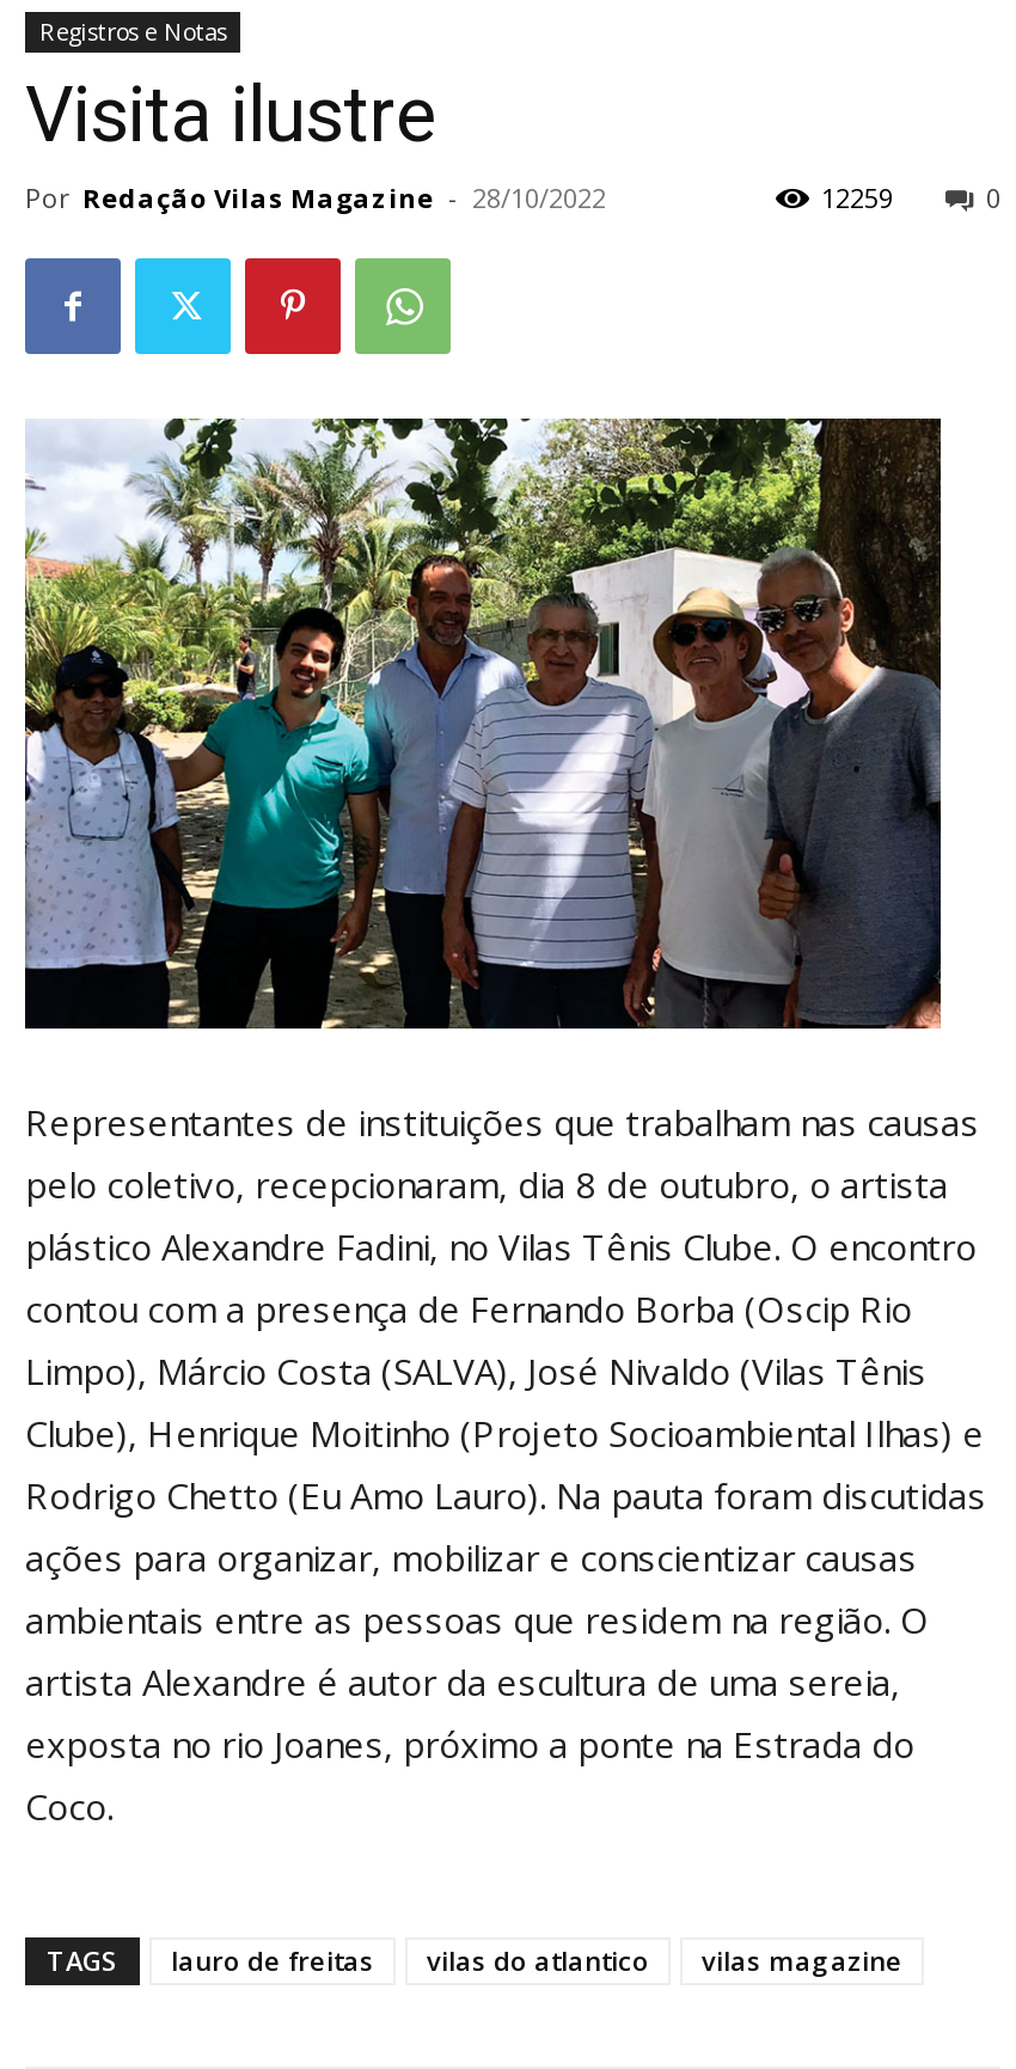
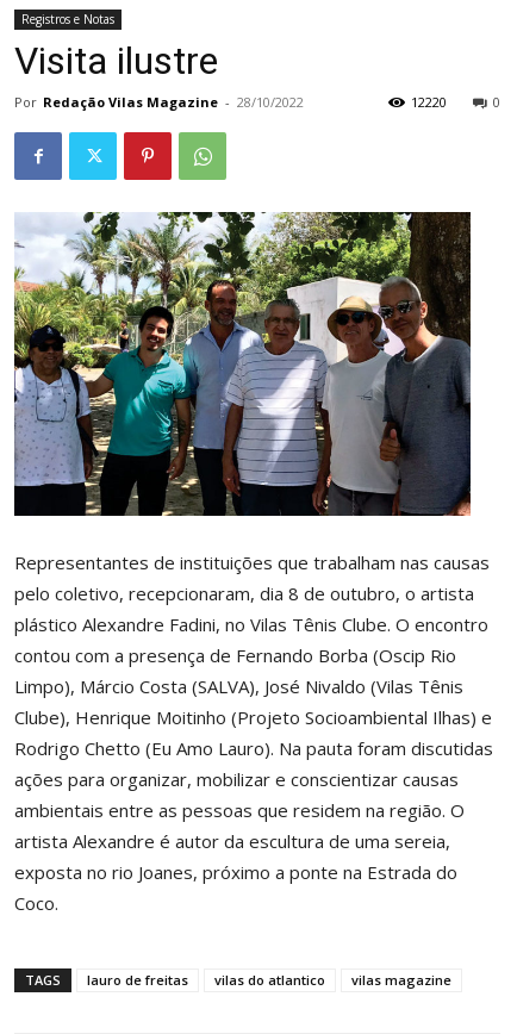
- 12259
+ 12220
